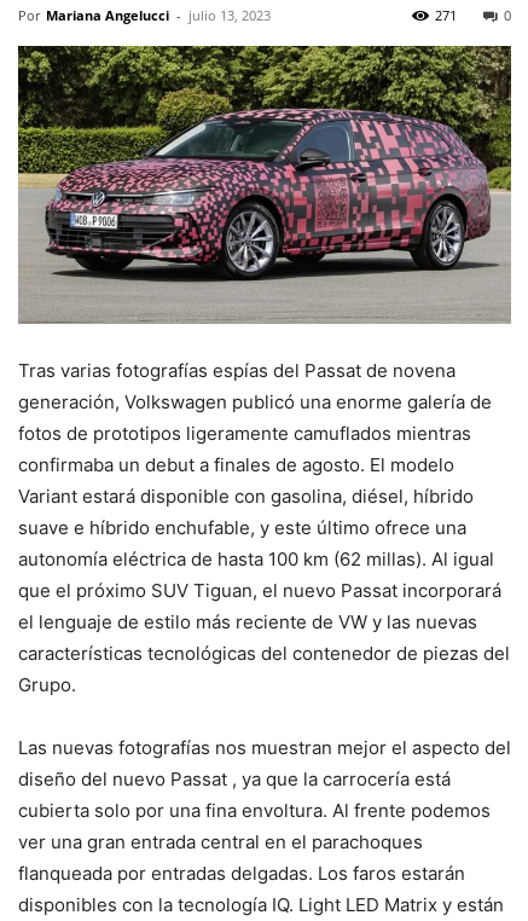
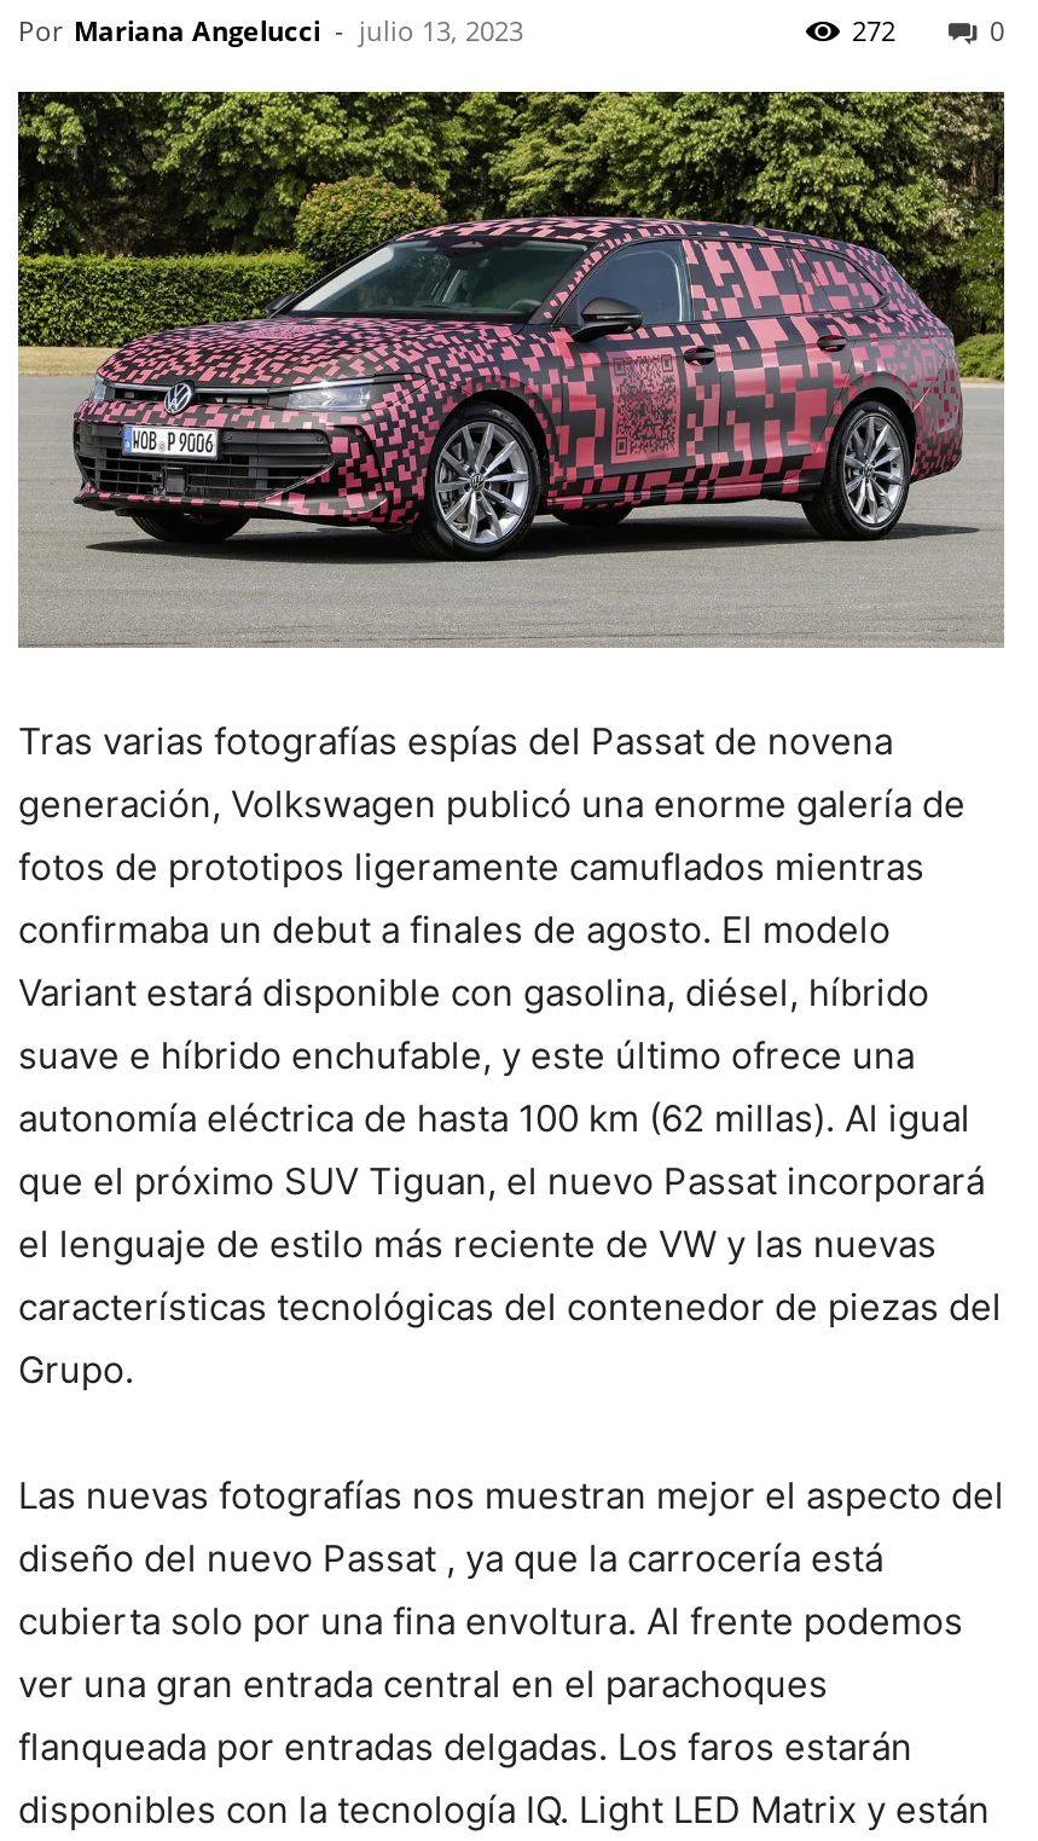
- 271
+ 272
